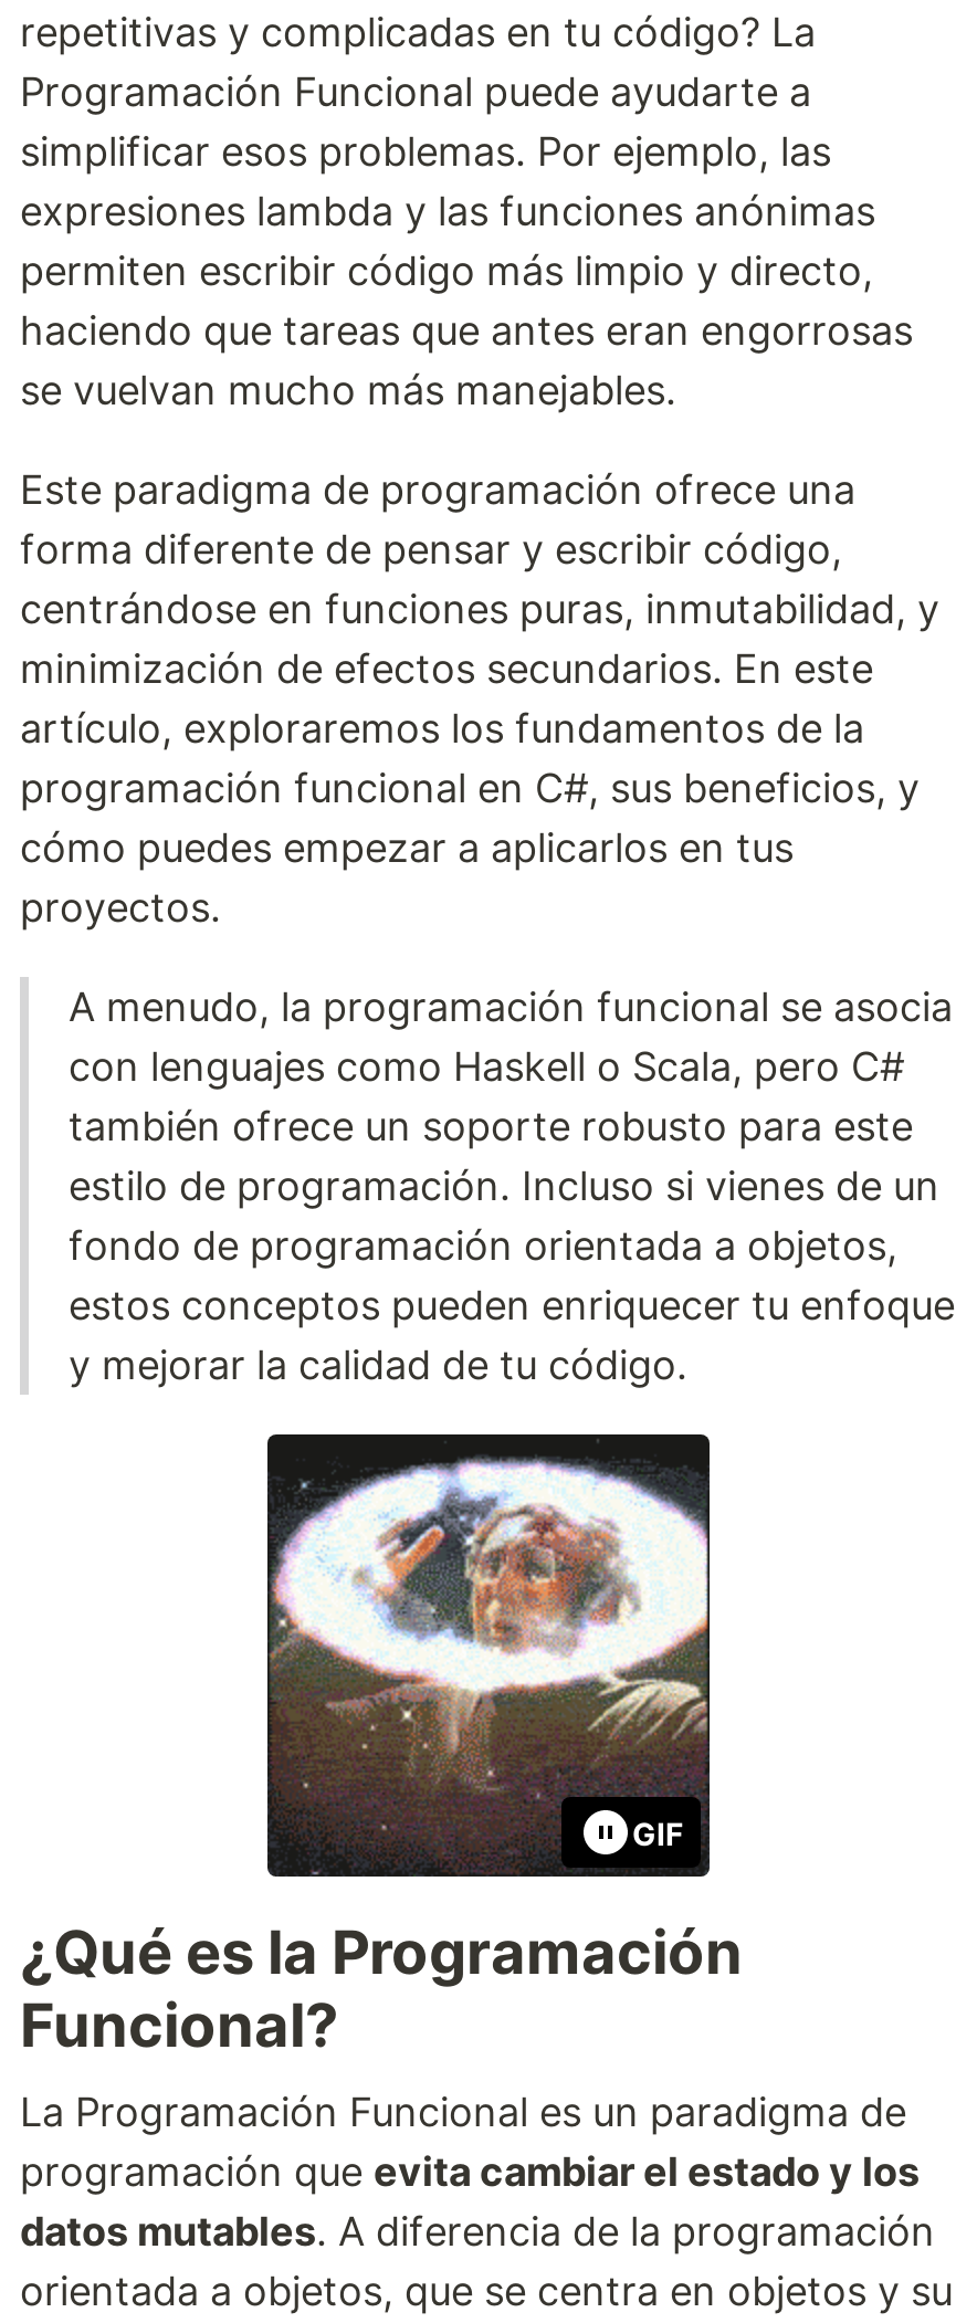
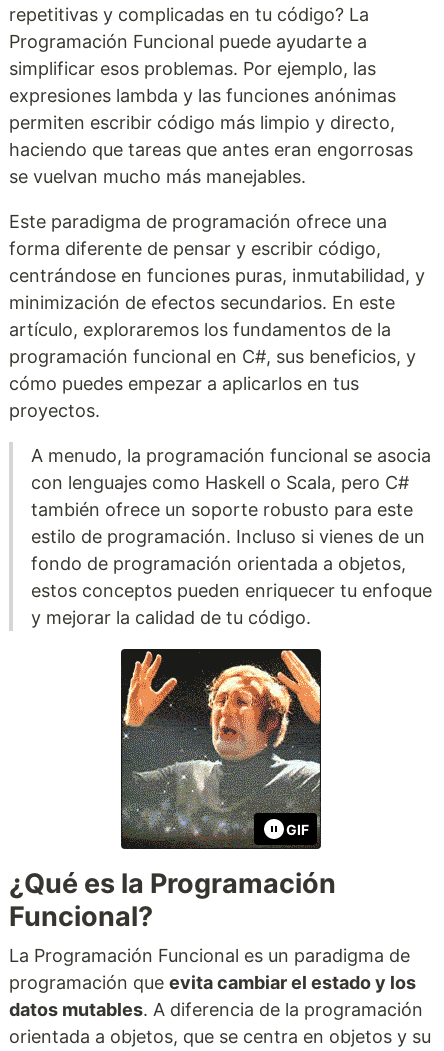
- [image]
+ [image]
